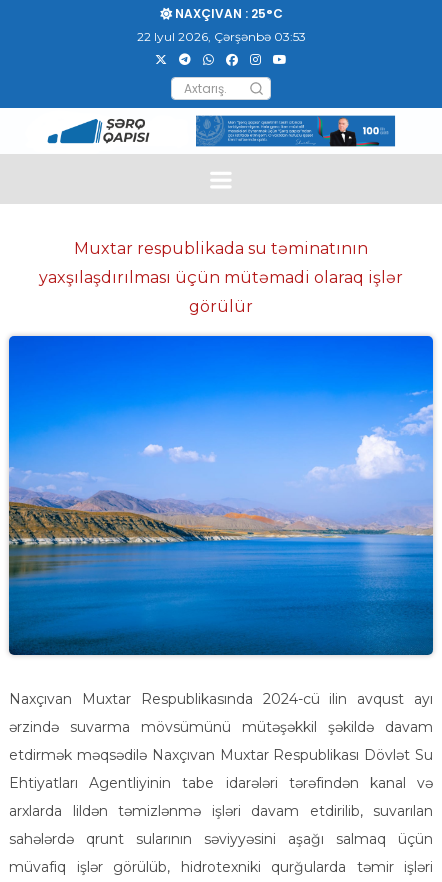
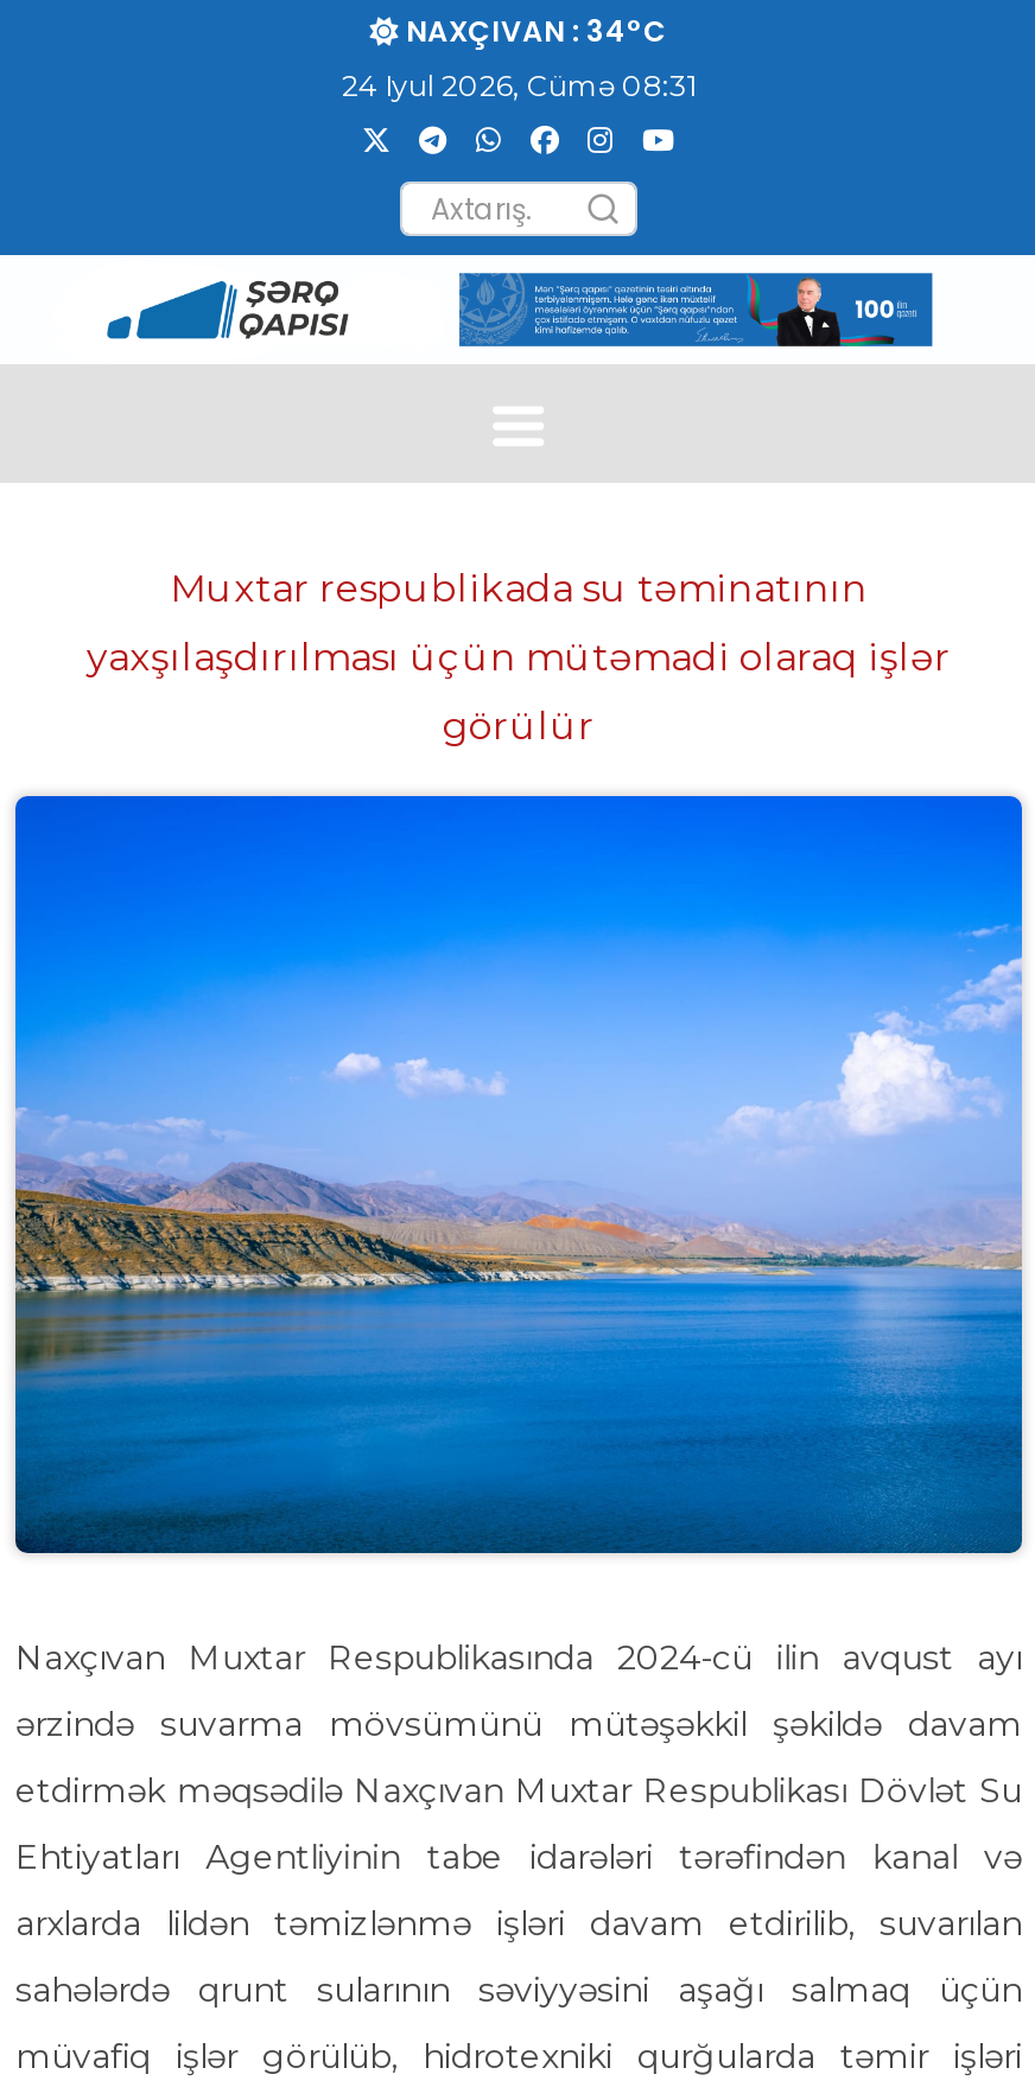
- NAXÇIVAN : 25°C
+ NAXÇIVAN : 34°C

- 22 Iyul 2026, Çərşənbə 03:53
+ 24 Iyul 2026, Cümə 08:31
